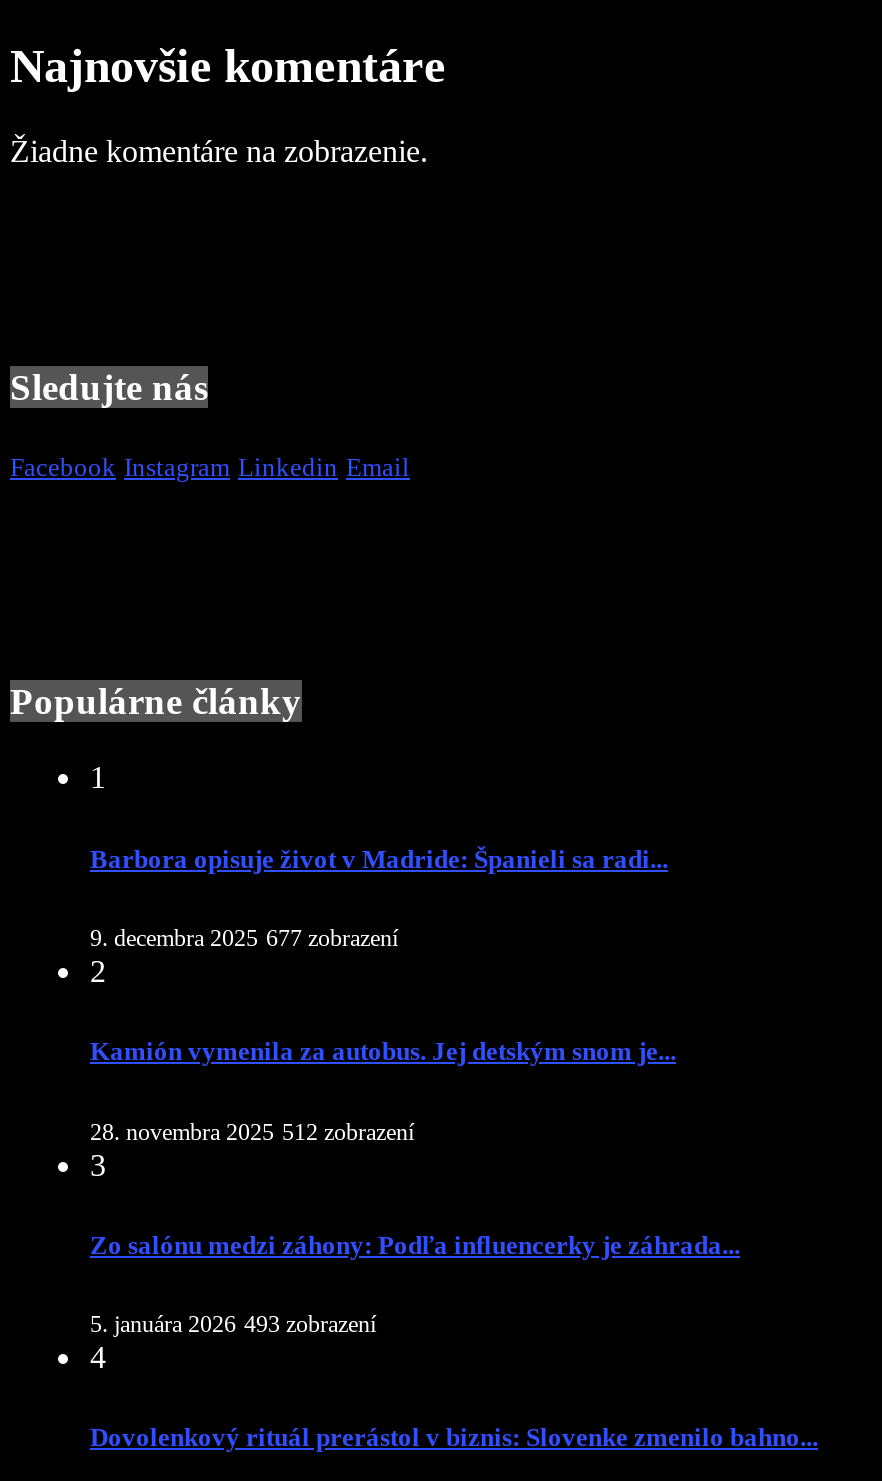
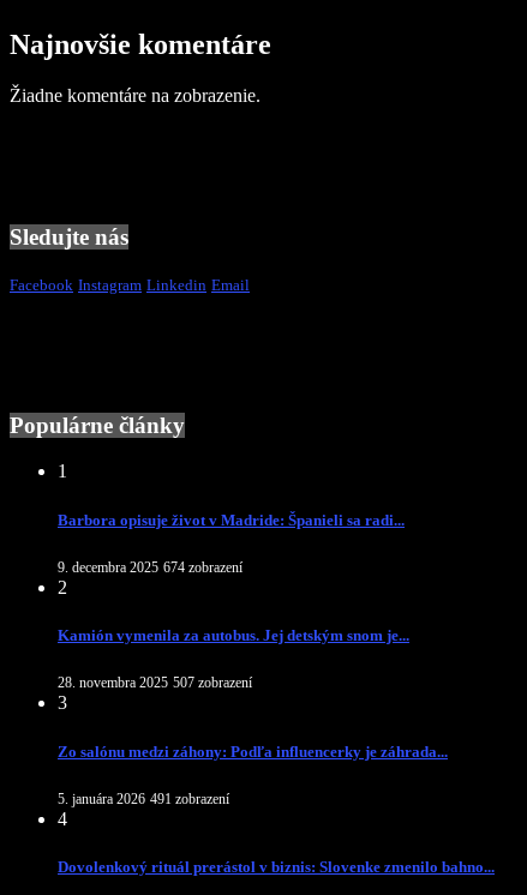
- 9. decembra 2025 677 zobrazení
+ 9. decembra 2025 674 zobrazení

- 28. novembra 2025 512 zobrazení
+ 28. novembra 2025 507 zobrazení

- 5. januára 2026 493 zobrazení
+ 5. januára 2026 491 zobrazení
